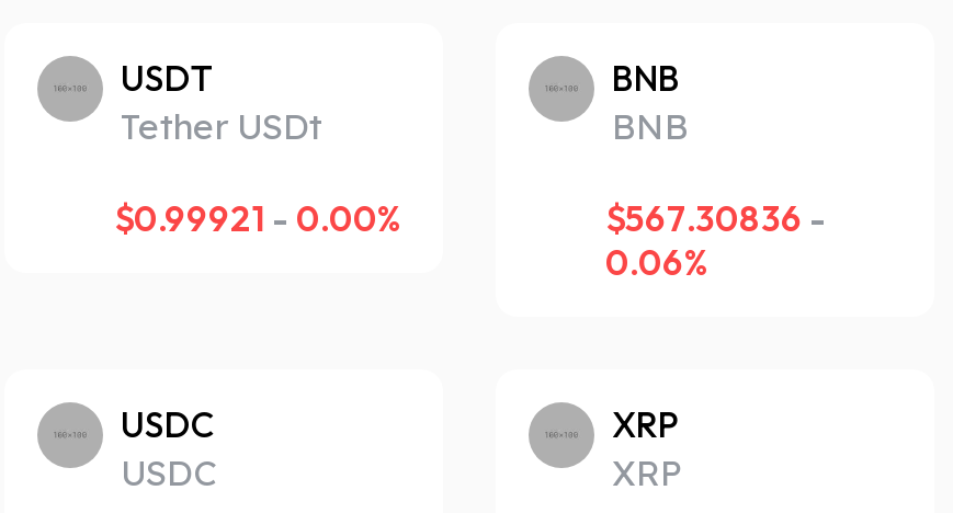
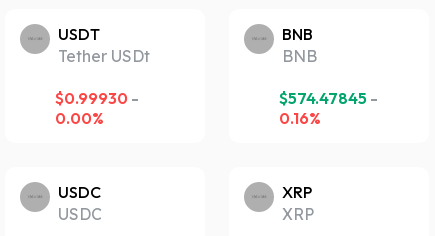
- $0.99921 - 0.00%
+ $0.99930 -
+ 0.00%

- $567.30836 -
+ $574.47845 -

- 0.06%
+ 0.16%
